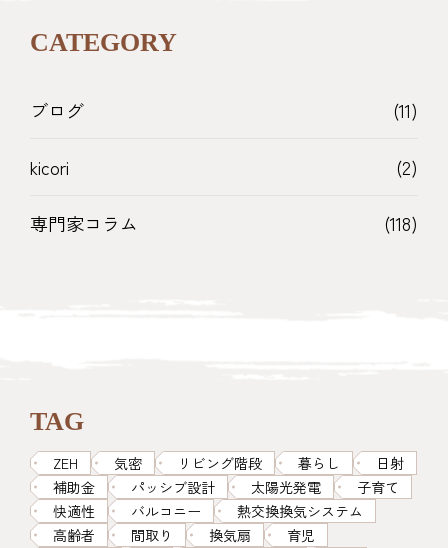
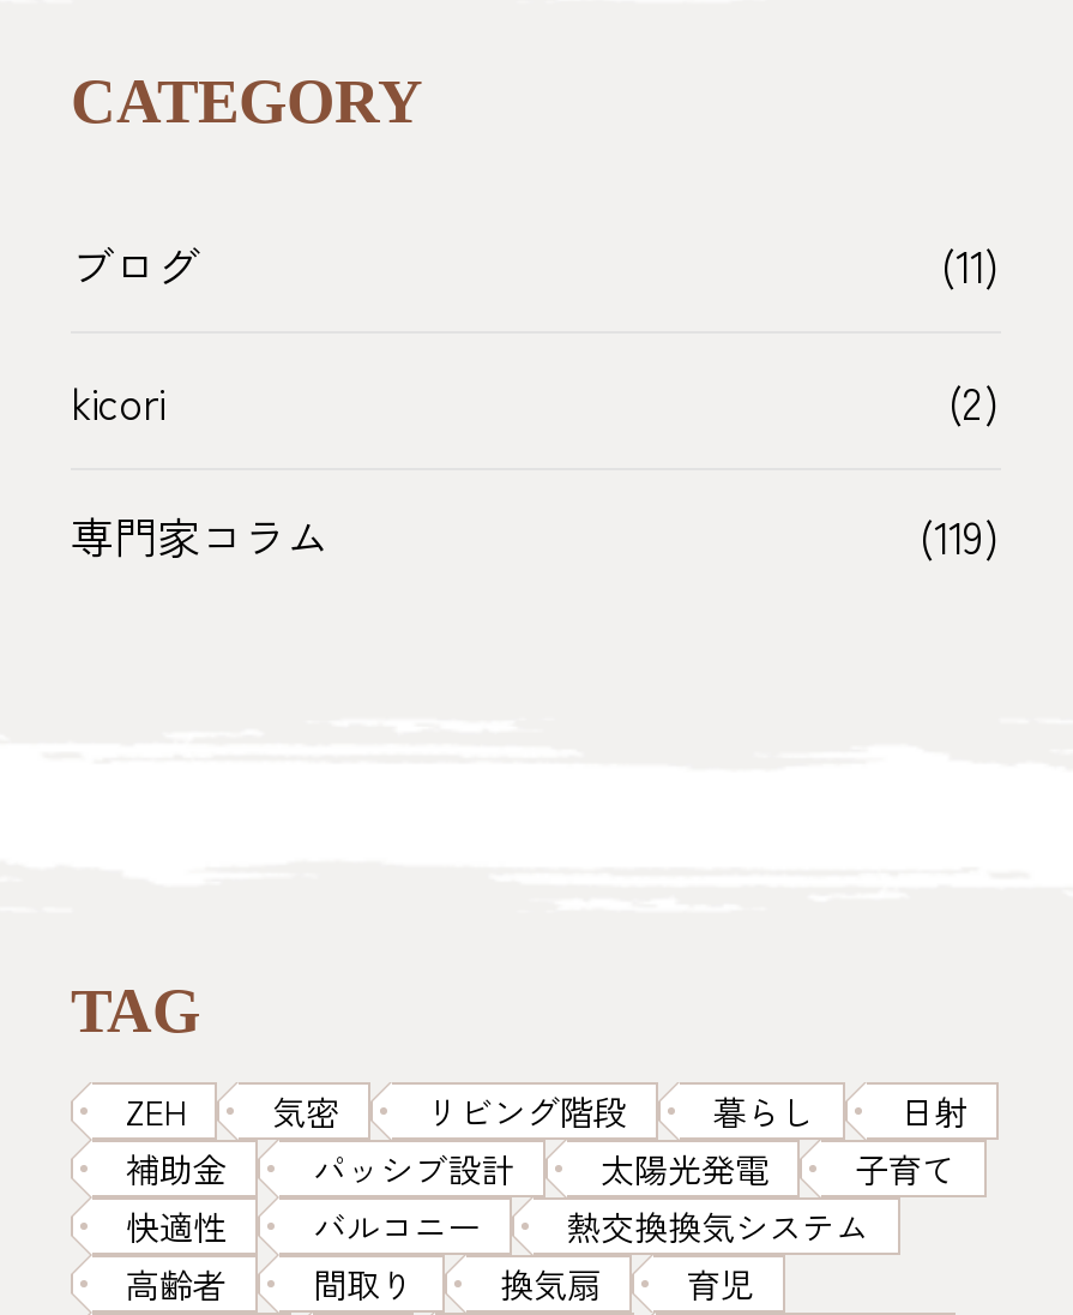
- (118)
+ (119)
